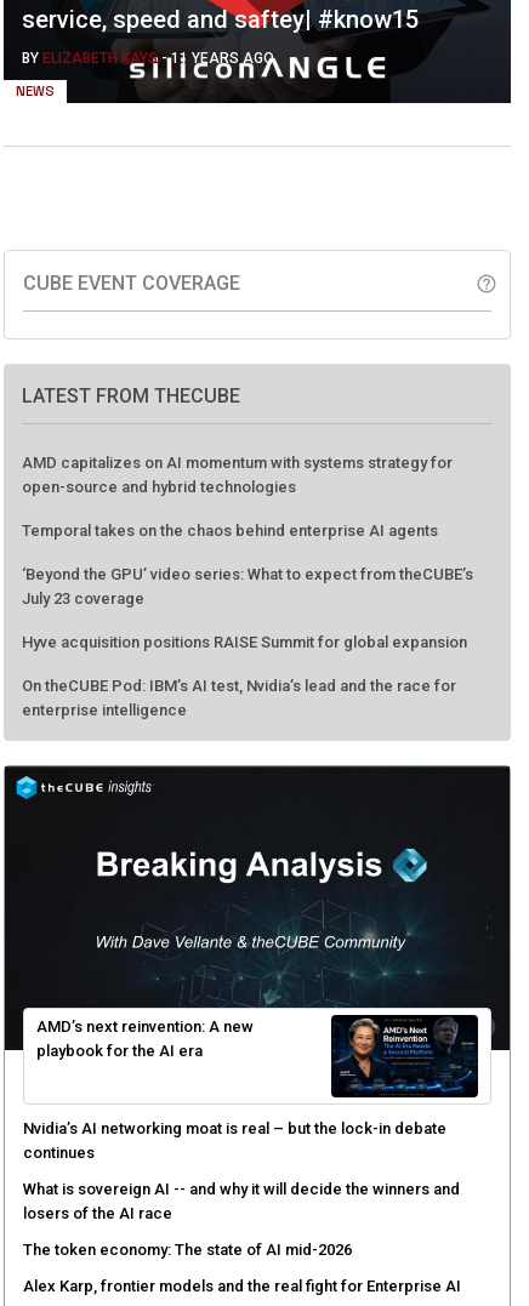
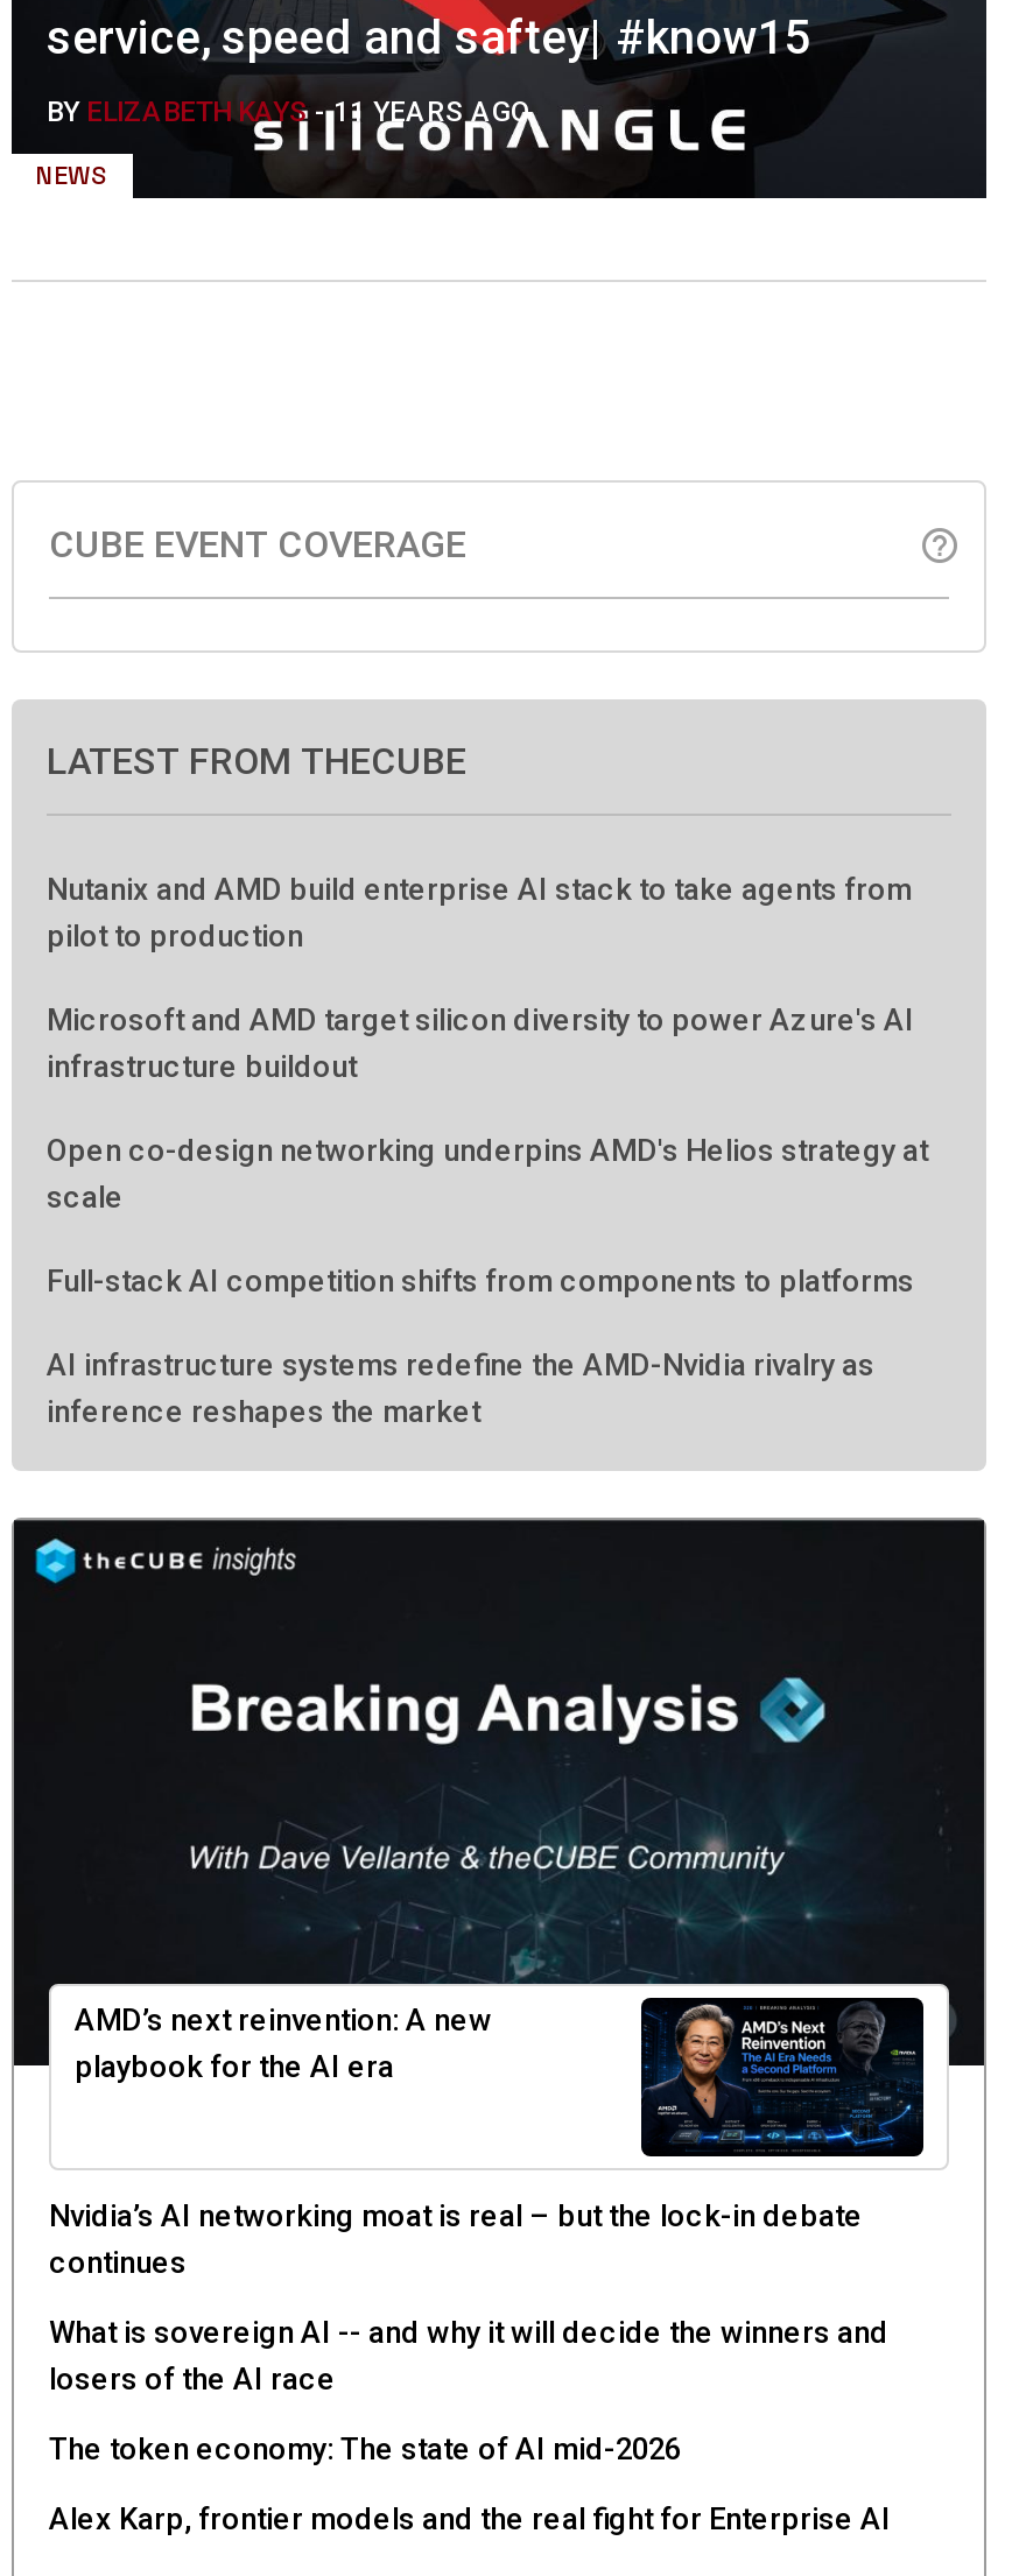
- AMD capitalizes on AI momentum with systems strategy for
- open-source and hybrid technologies
+ Nutanix and AMD build enterprise AI stack to take agents from
+ pilot to production

- Temporal takes on the chaos behind enterprise AI agents
+ Microsoft and AMD target silicon diversity to power Azure's AI
+ infrastructure buildout

- ‘Beyond the GPU’ video series: What to expect from theCUBE’s
- July 23 coverage
+ Open co-design networking underpins AMD's Helios strategy at
+ scale

- Hyve acquisition positions RAISE Summit for global expansion
+ Full-stack AI competition shifts from components to platforms

- On theCUBE Pod: IBM’s AI test, Nvidia’s lead and the race for
- enterprise intelligence
+ AI infrastructure systems redefine the AMD-Nvidia rivalry as
+ inference reshapes the market
